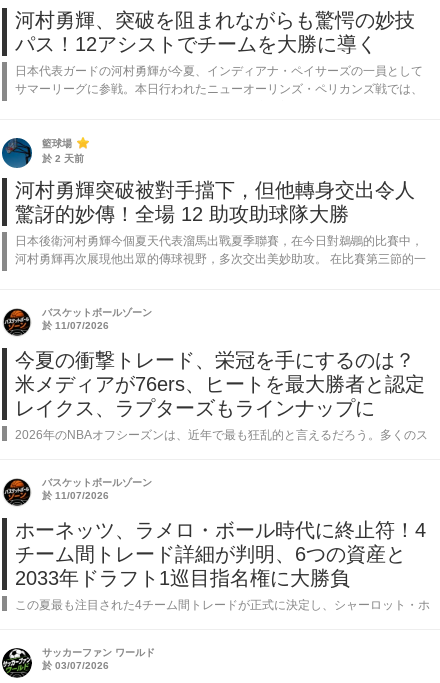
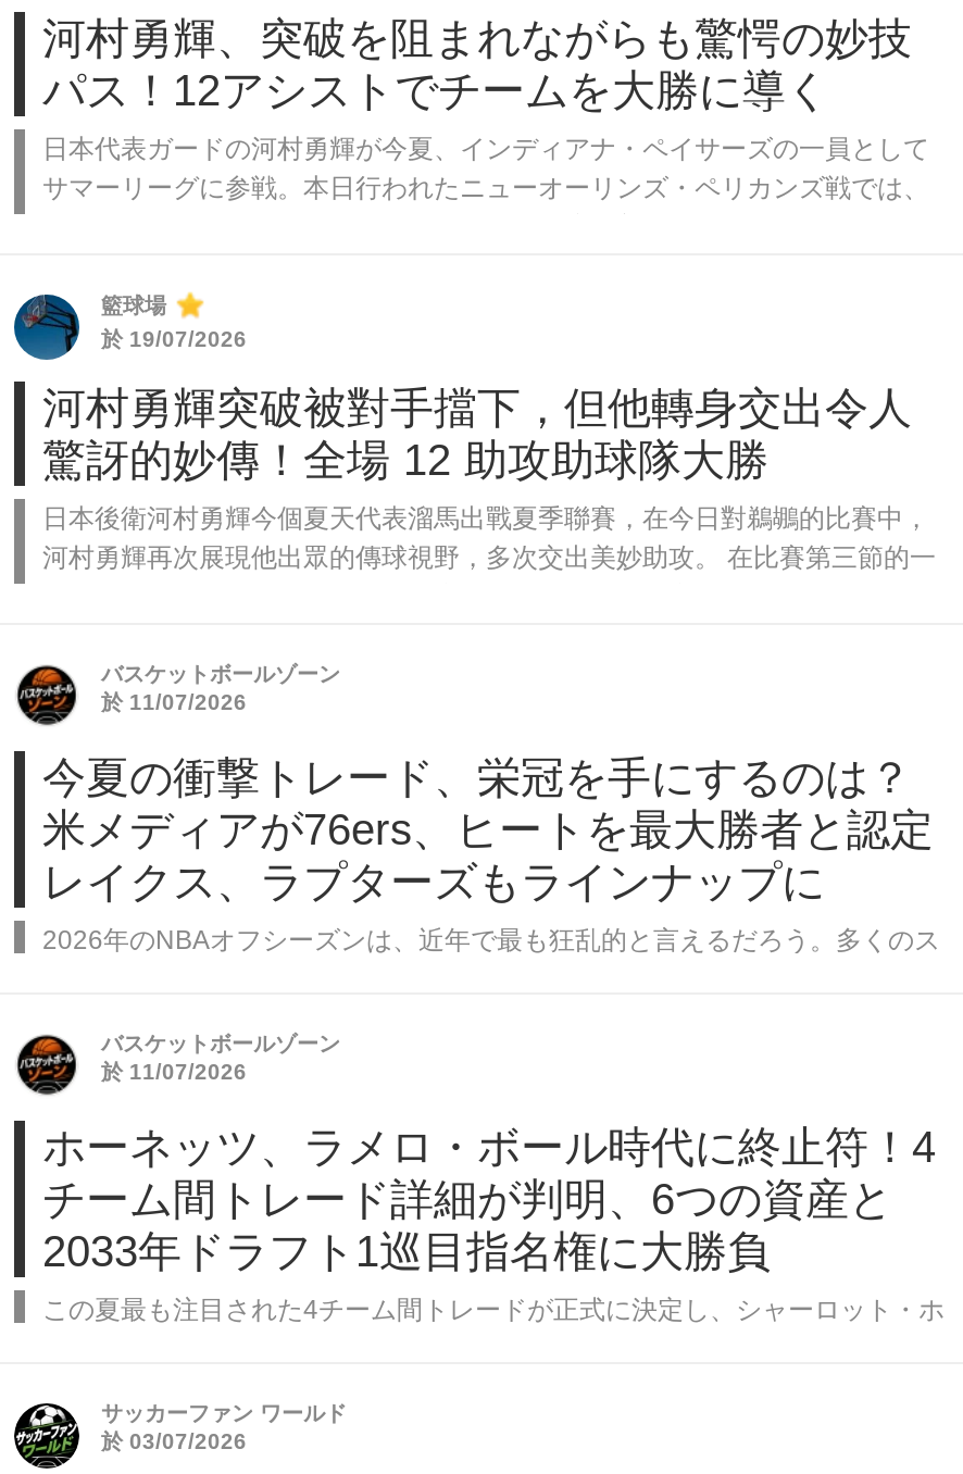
- 於 2 天前
+ 於 19/07/2026
